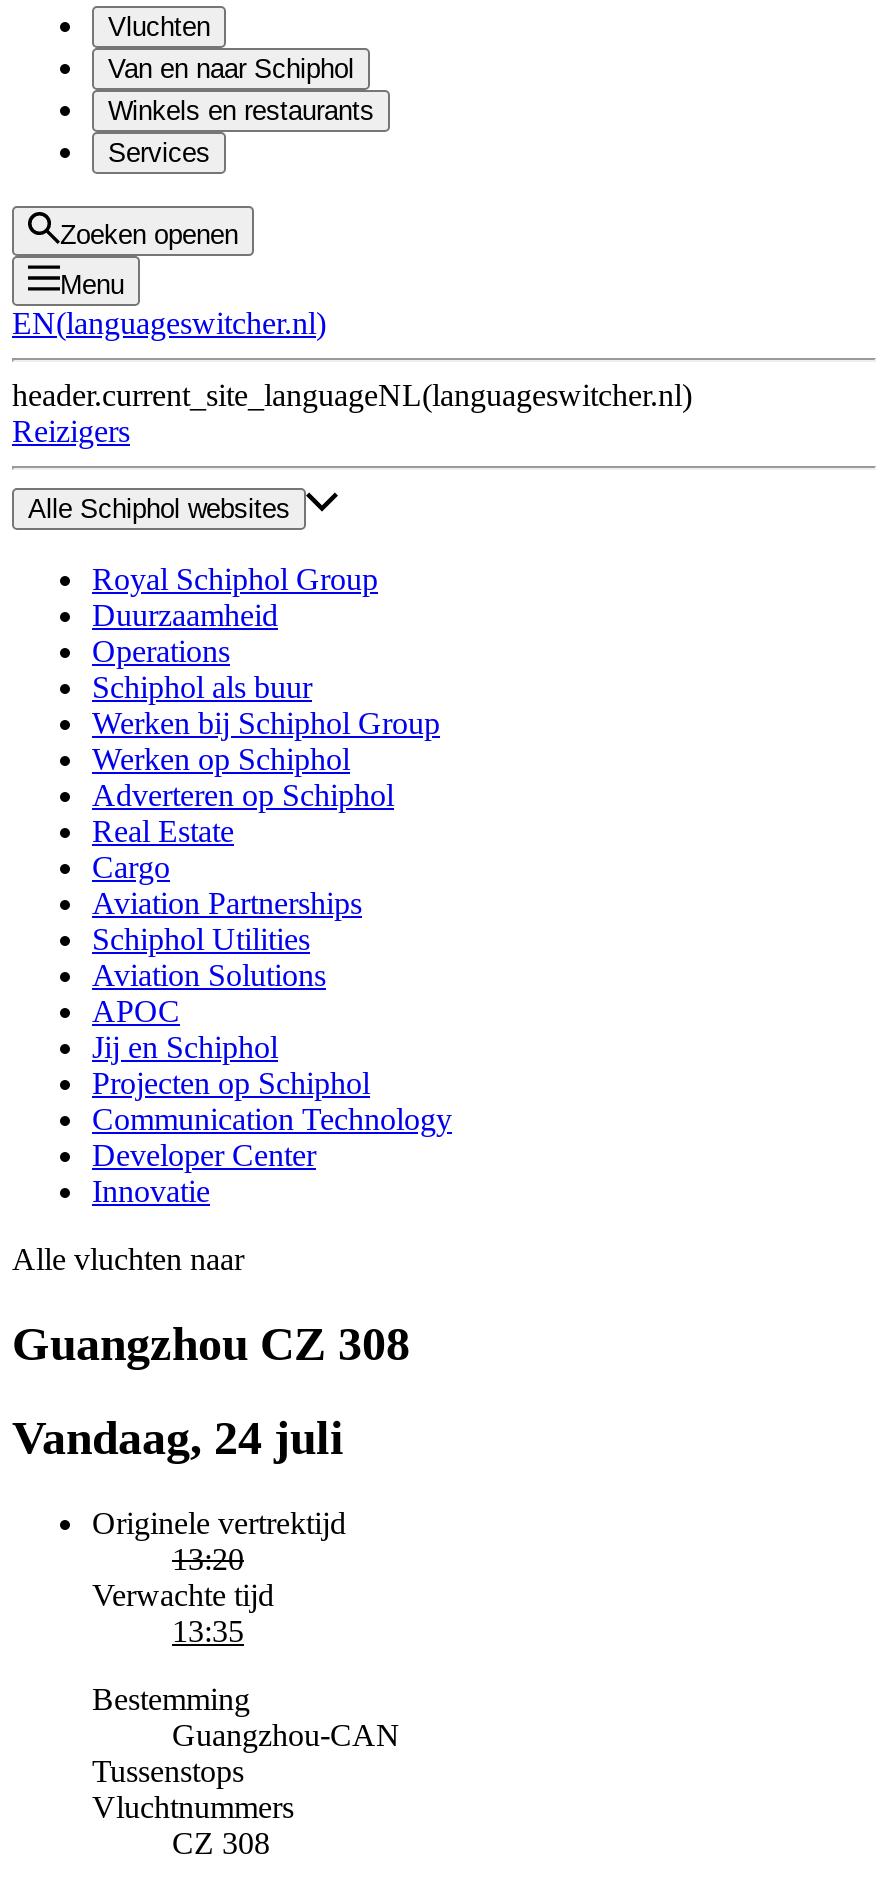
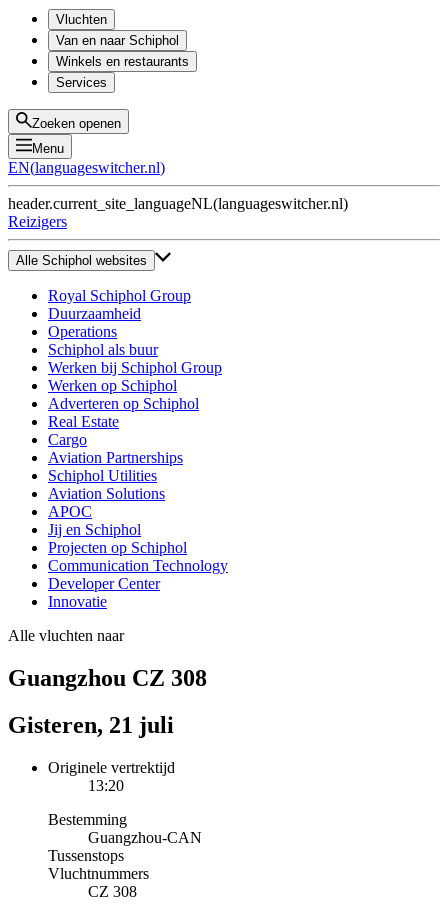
- Vandaag, 24 juli
+ Gisteren, 21 juli

- Verwachte tijd
- 13:35
